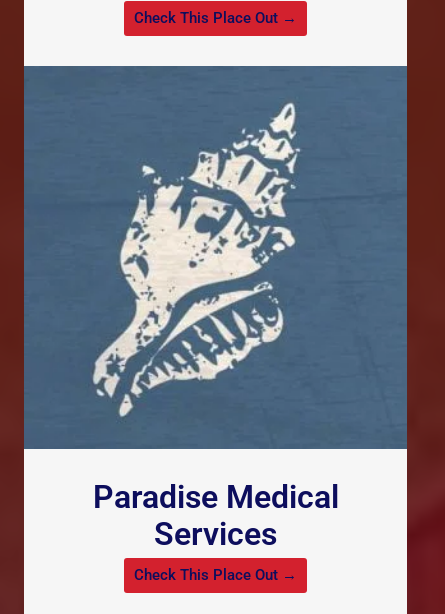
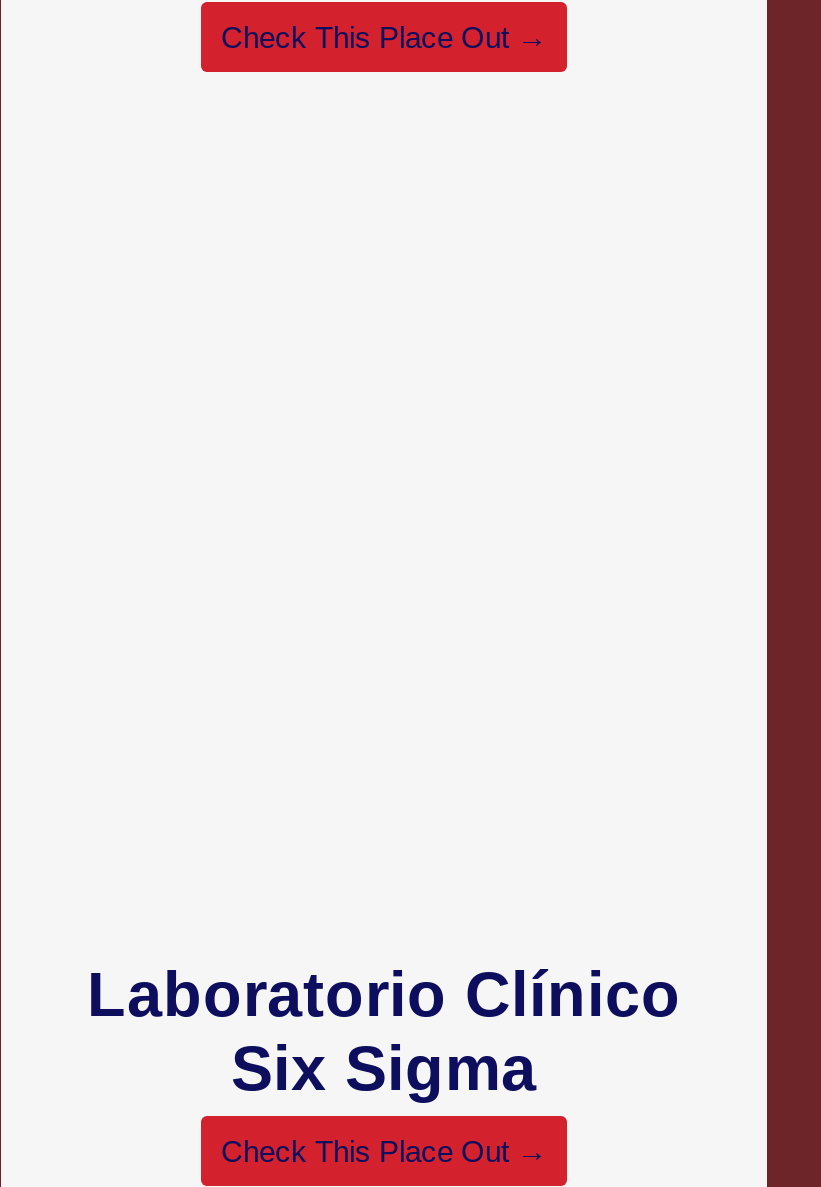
- [image]

- Paradise Medical
- Services
+ Laboratorio Clínico
+ Six Sigma
